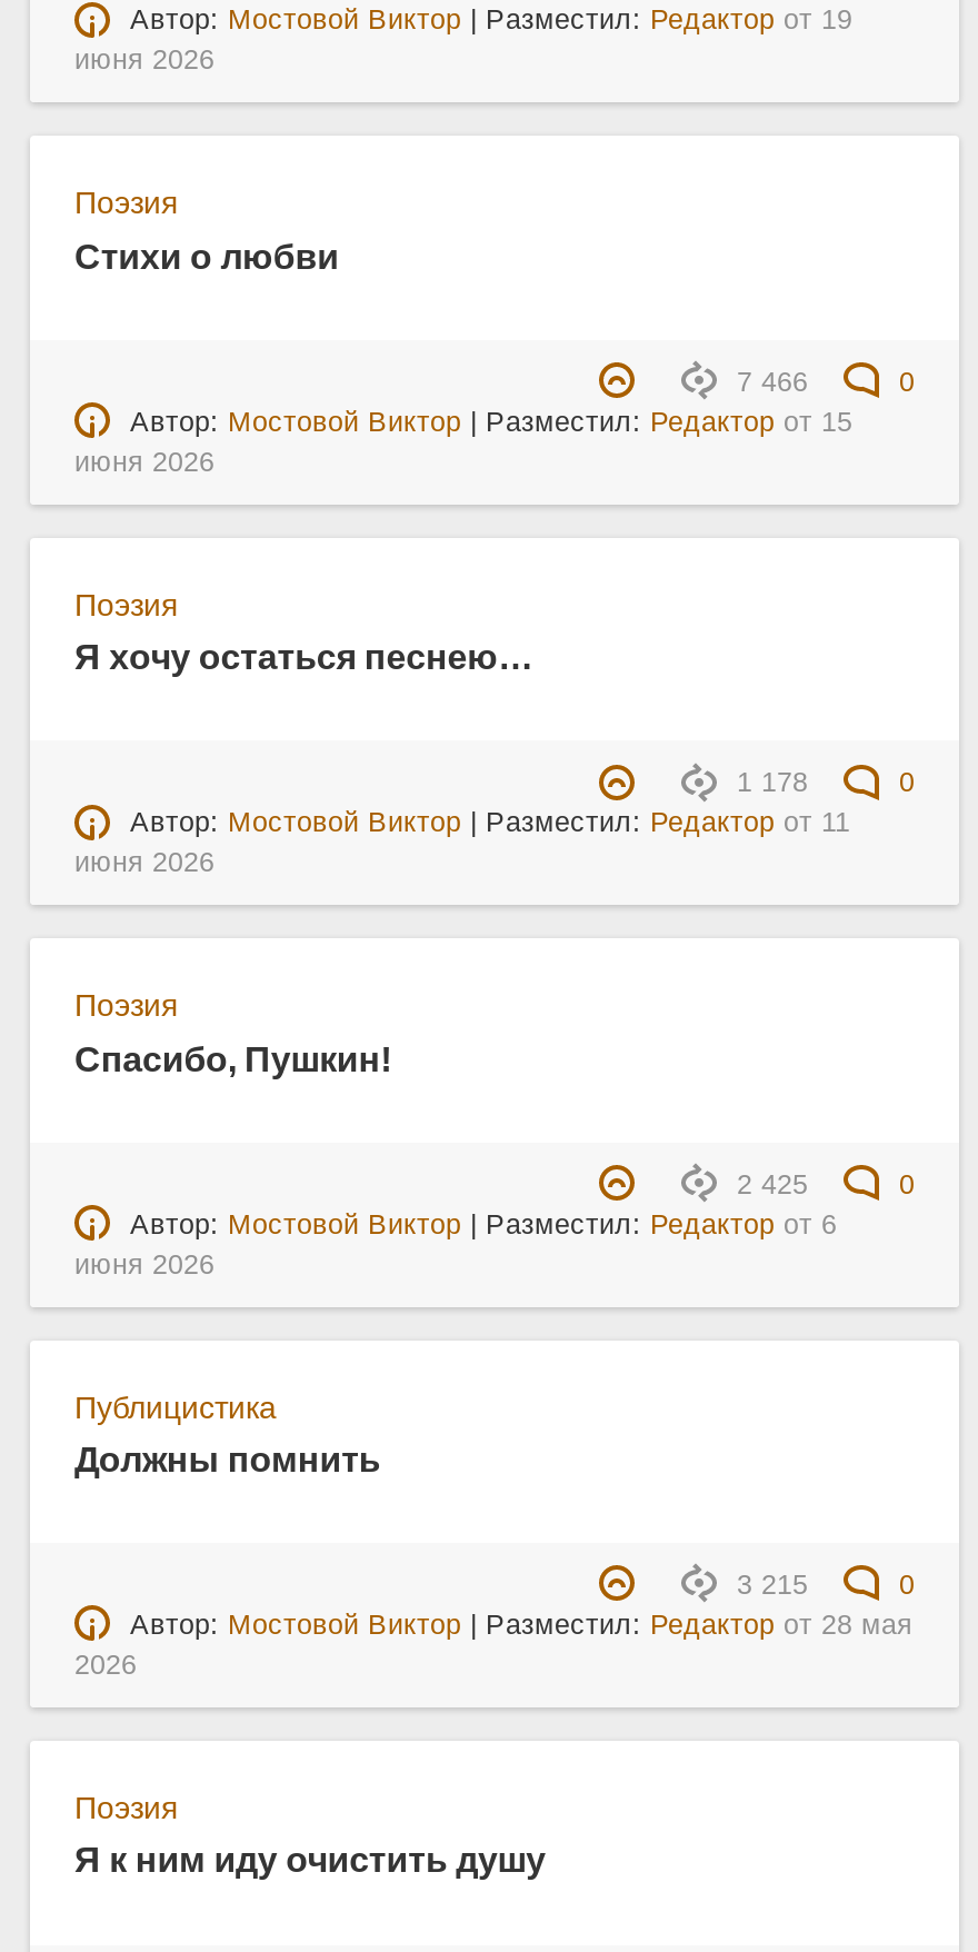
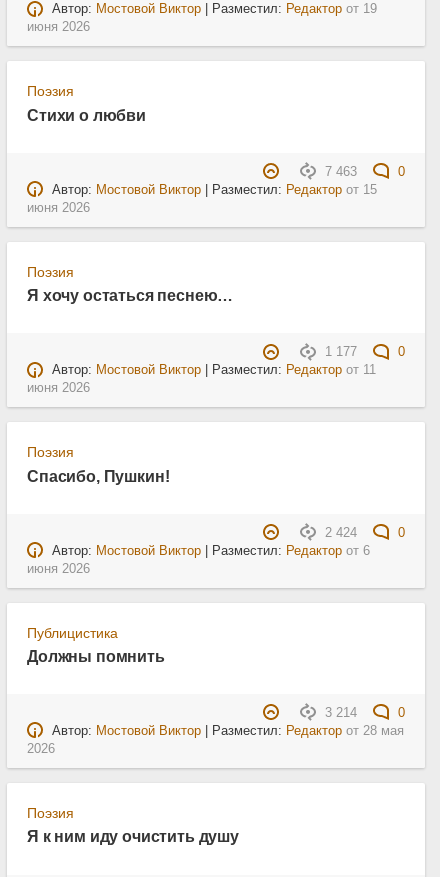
- 7 466
+ 7 463

- 1 178
+ 1 177

- 2 425
+ 2 424

- 3 215
+ 3 214
